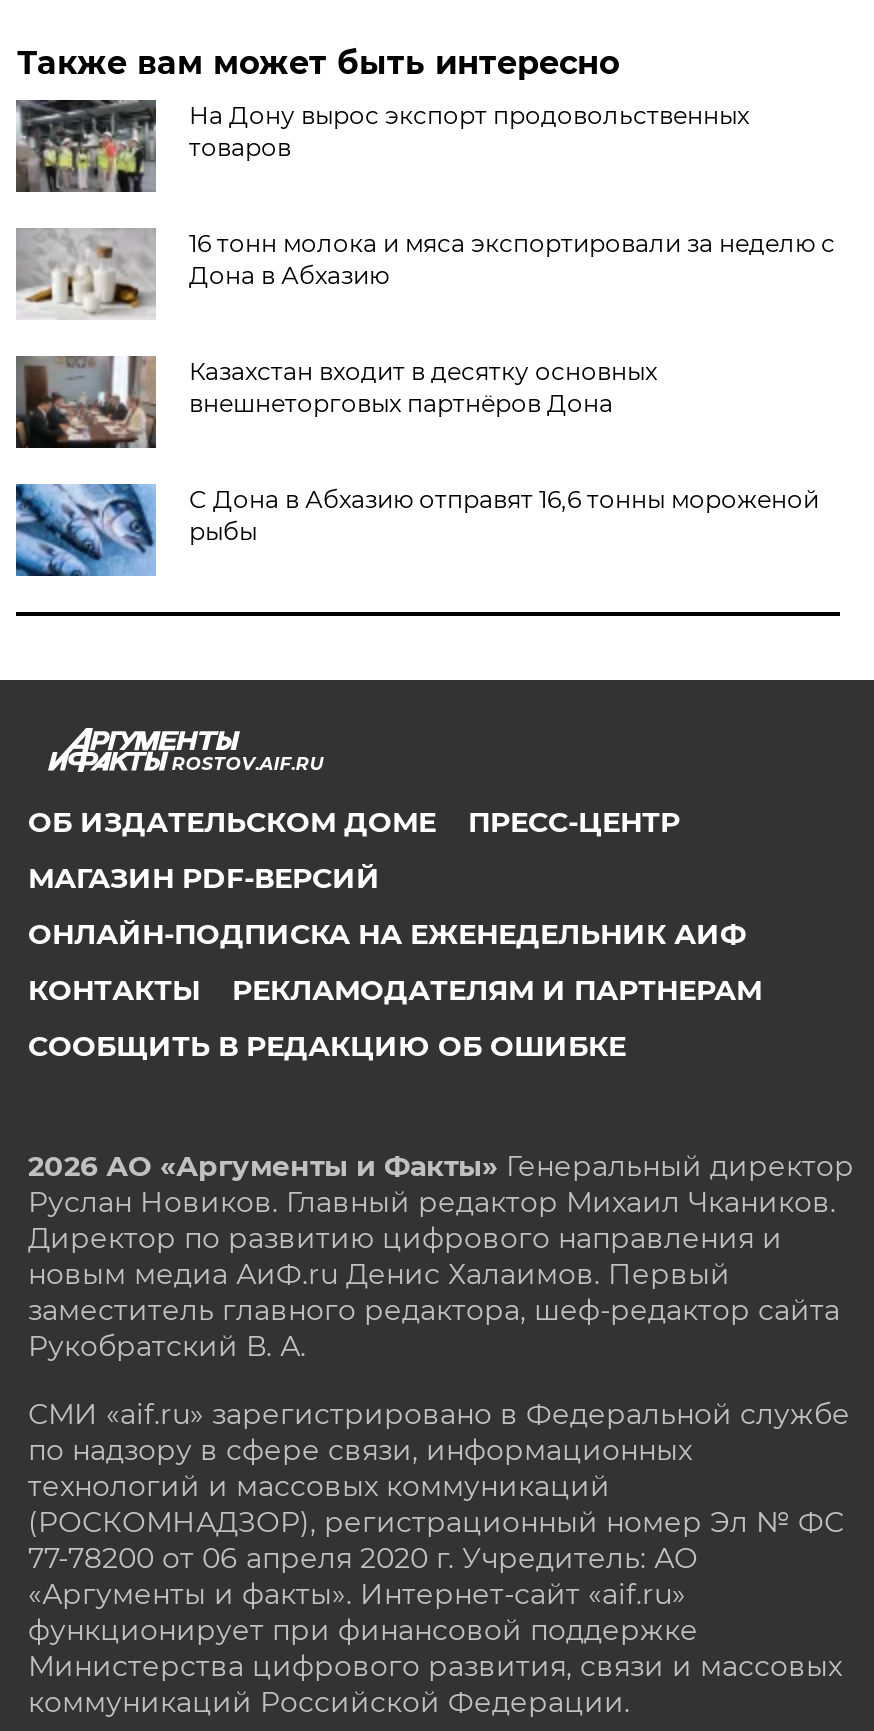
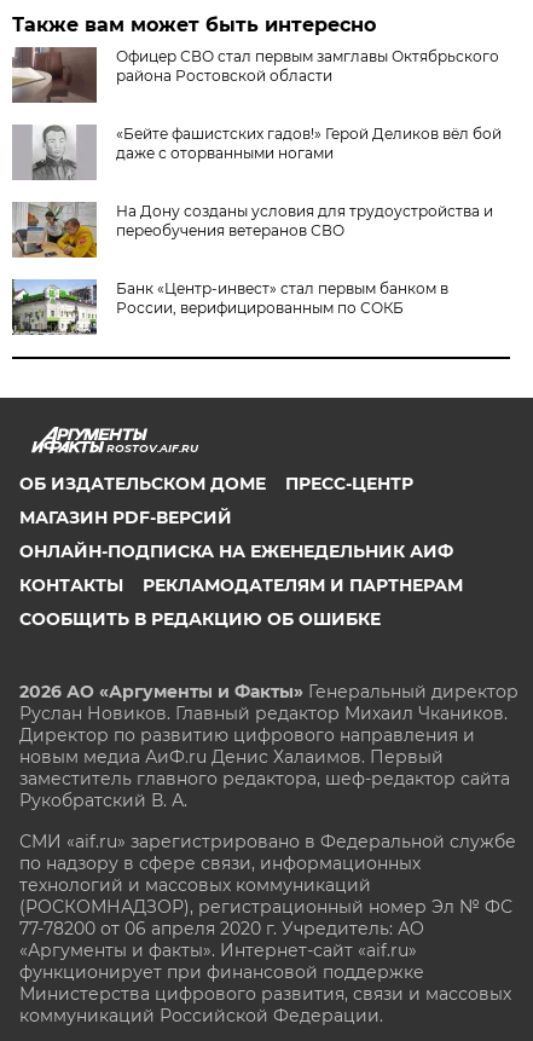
- [image]
- На Дону вырос экспорт продовольственных
- товаров
+ [image]
+ Офицер СВО стал первым замглавы Октябрьского
+ района Ростовской области

- [image]
- 16 тонн молока и мяса экспортировали за неделю с
- Дона в Абхазию
+ [image]
+ «Бейте фашистских гадов!» Герой Деликов вёл бой
+ даже с оторванными ногами

- [image]
- Казахстан входит в десятку основных
- внешнеторговых партнёров Дона
+ [image]
+ На Дону созданы условия для трудоустройства и
+ переобучения ветеранов СВО

- [image]
- С Дона в Абхазию отправят 16,6 тонны мороженой
- рыбы
+ [image]
+ Банк «Центр-инвест» стал первым банком в
+ России, верифицированным по СОКБ
